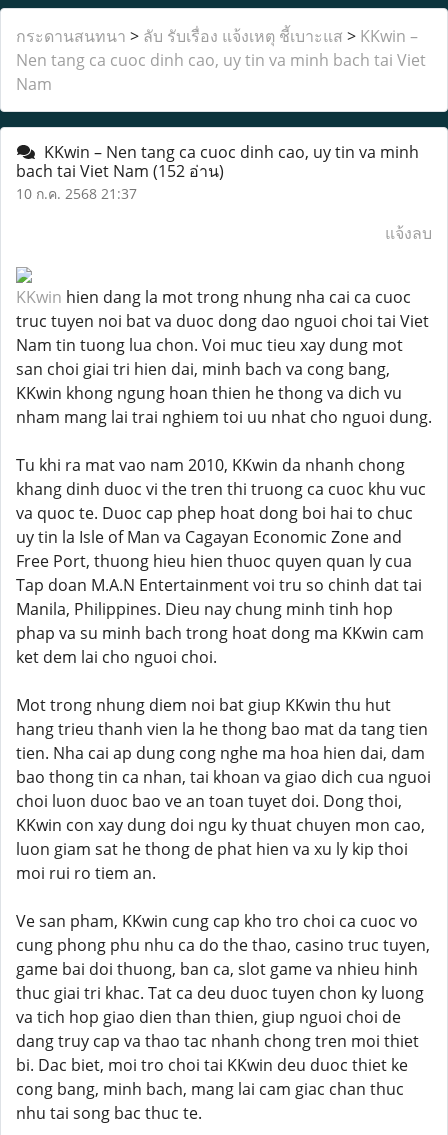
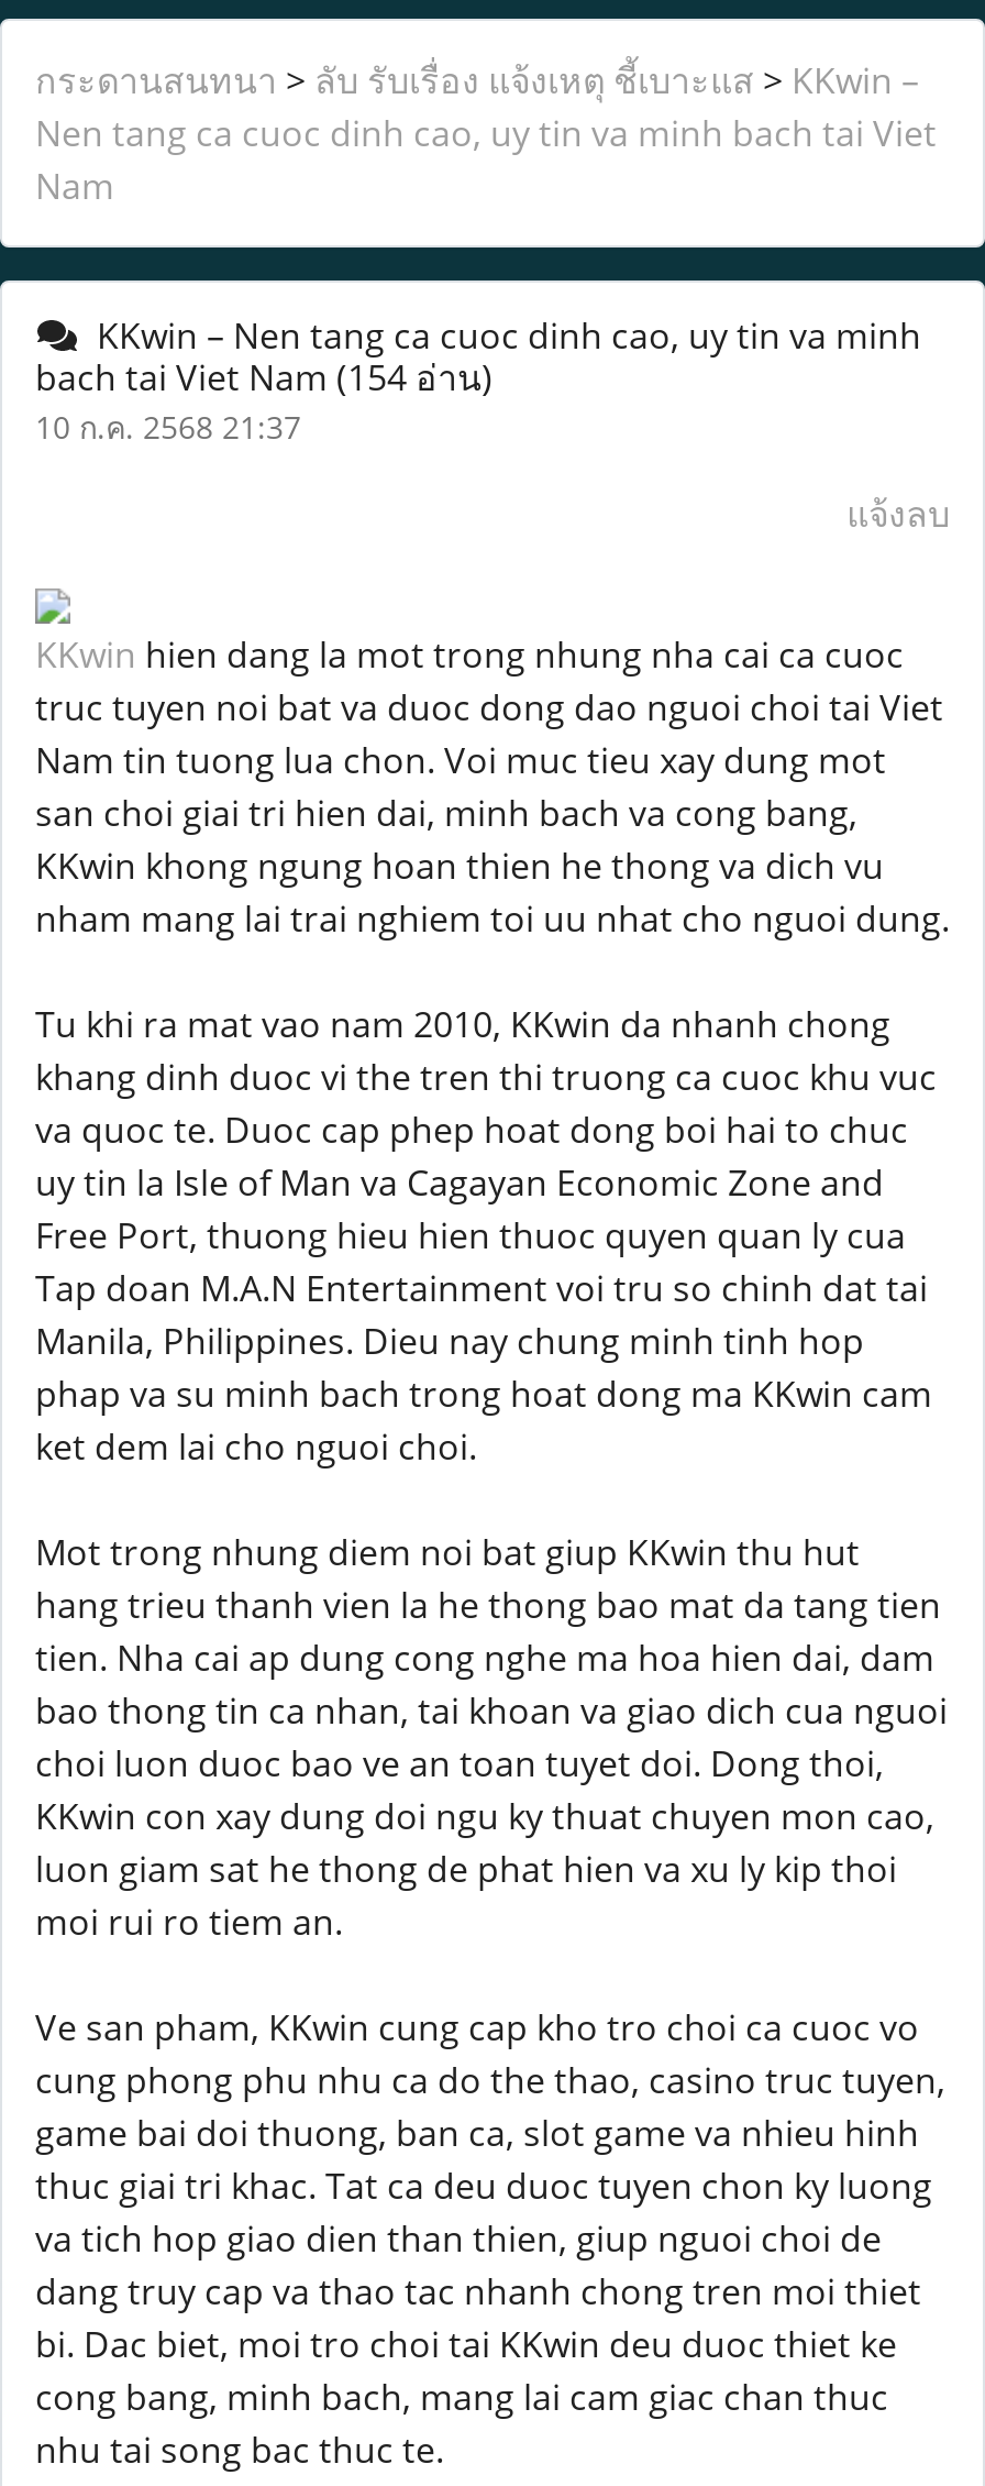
- bach tai Viet Nam (152 อ่าน)
+ bach tai Viet Nam (154 อ่าน)
